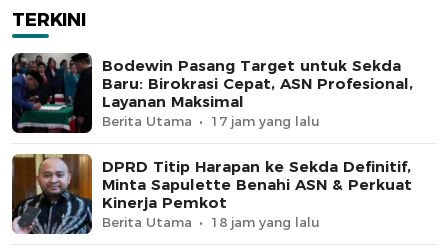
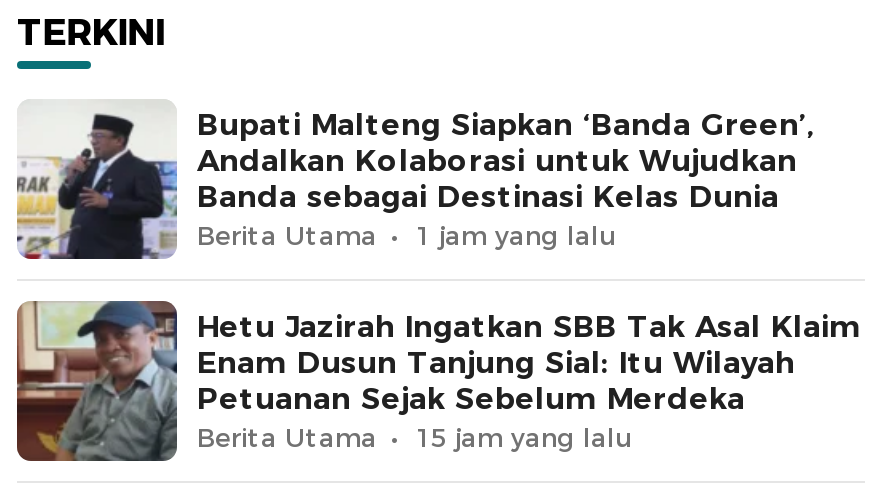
- [image]
- Bodewin Pasang Target untuk Sekda
- Baru: Birokrasi Cepat, ASN Profesional,
- Layanan Maksimal
+ [image]
+ Bupati Malteng Siapkan ‘Banda Green’,
+ Andalkan Kolaborasi untuk Wujudkan
+ Banda sebagai Destinasi Kelas Dunia

- Berita Utama 17 jam yang lalu
+ Berita Utama 1 jam yang lalu

- [image]
- DPRD Titip Harapan ke Sekda Definitif,
- Minta Sapulette Benahi ASN & Perkuat
- Kinerja Pemkot
+ [image]
+ Hetu Jazirah Ingatkan SBB Tak Asal Klaim
+ Enam Dusun Tanjung Sial: Itu Wilayah
+ Petuanan Sejak Sebelum Merdeka

- Berita Utama 18 jam yang lalu
+ Berita Utama 15 jam yang lalu
